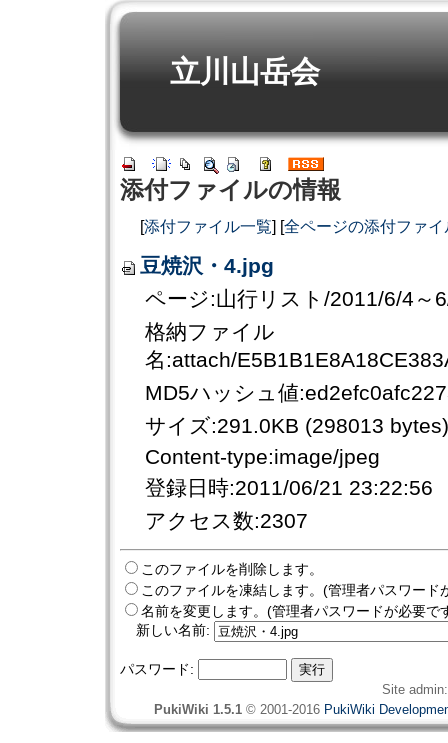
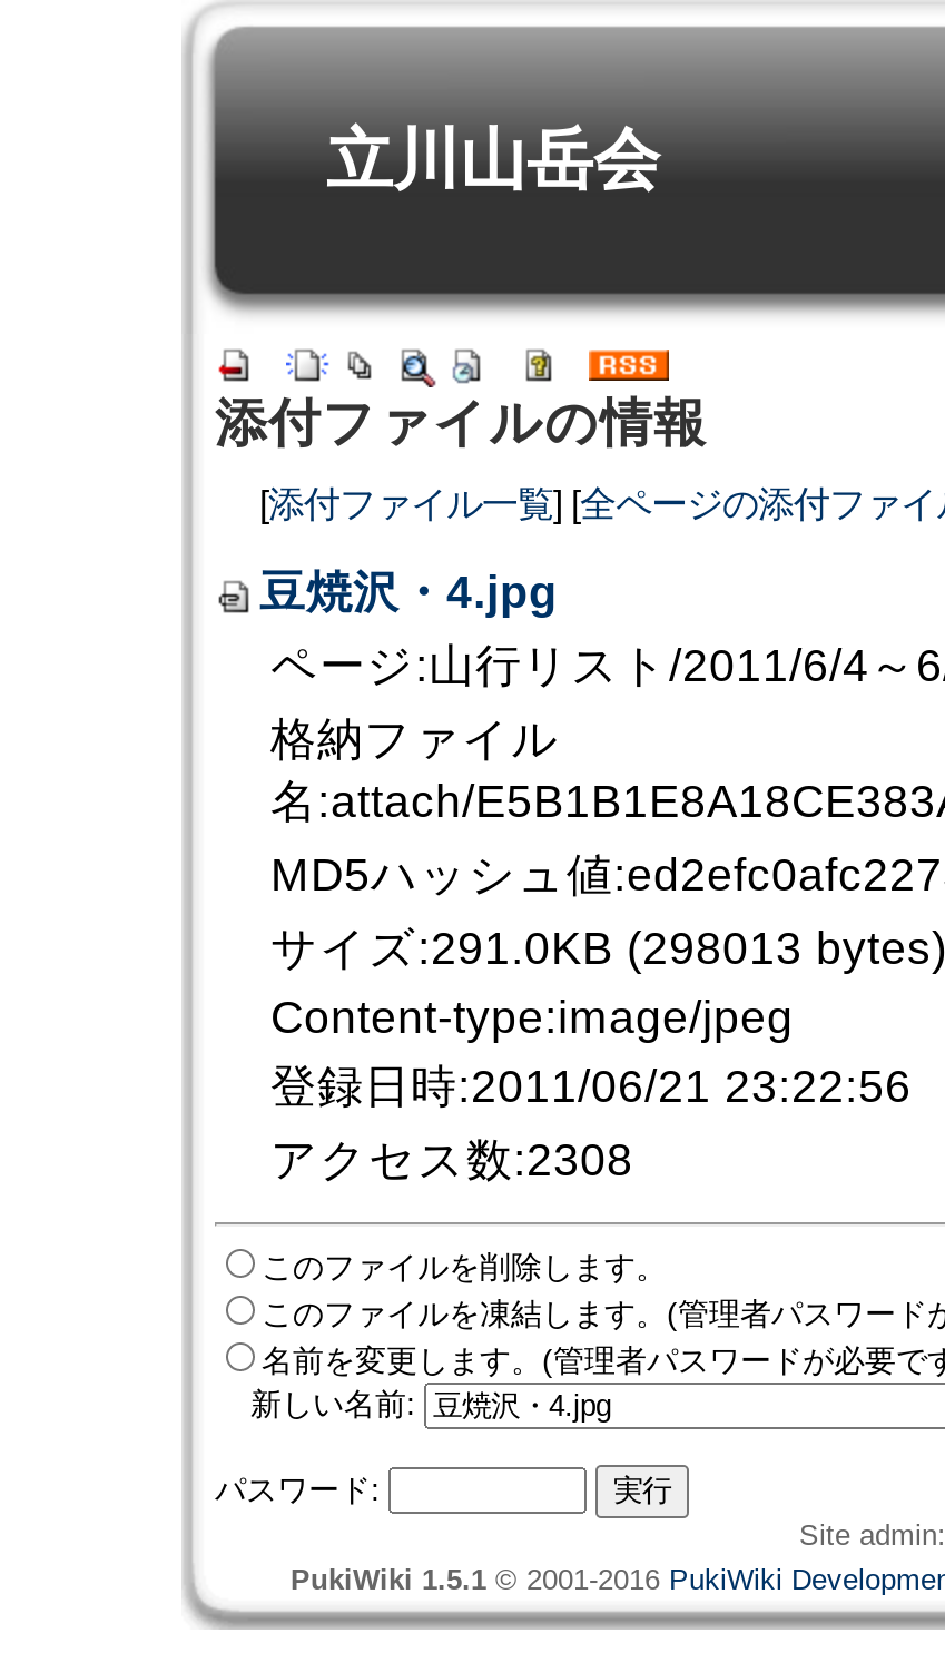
- アクセス数:2307
+ アクセス数:2308
